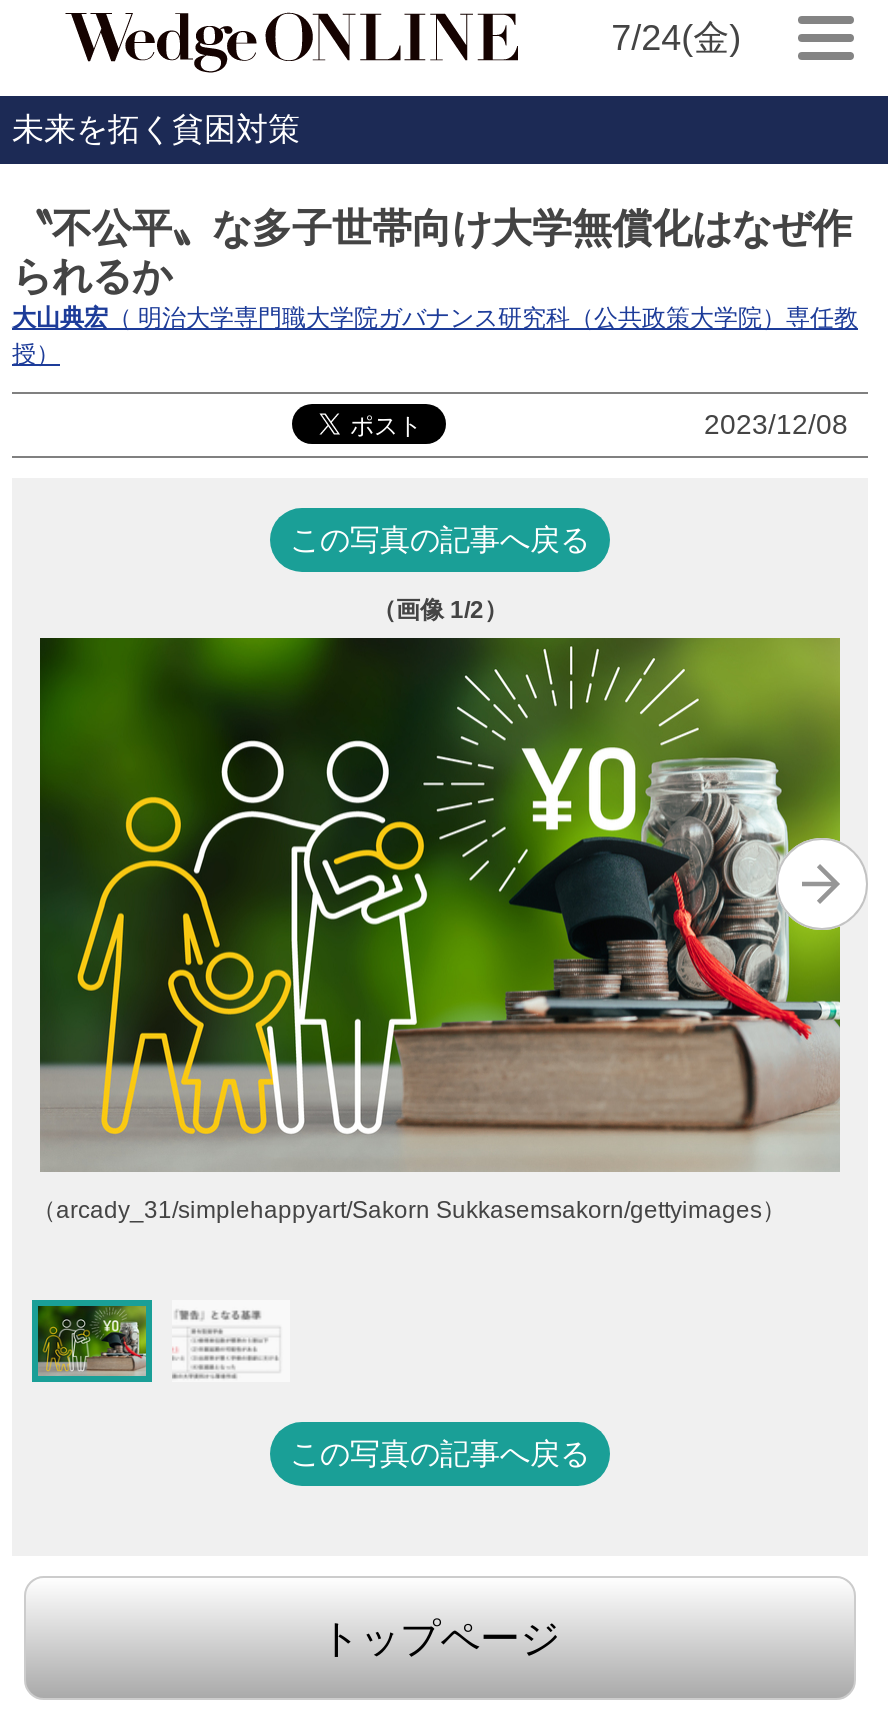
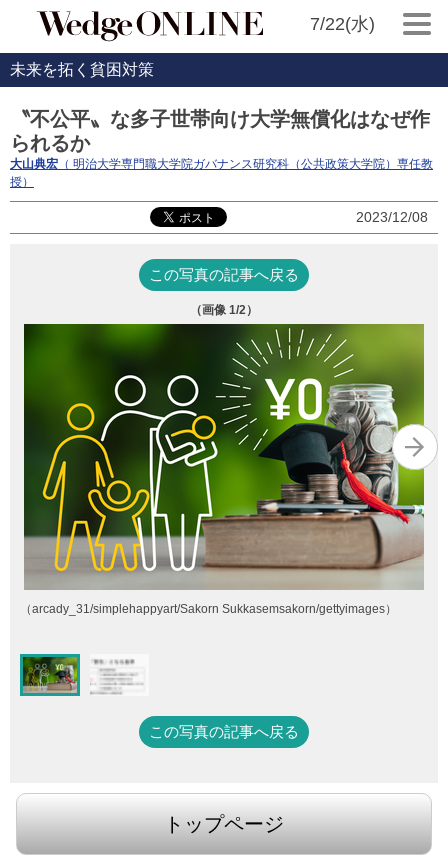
- 7/24(金)
+ 7/22(水)
